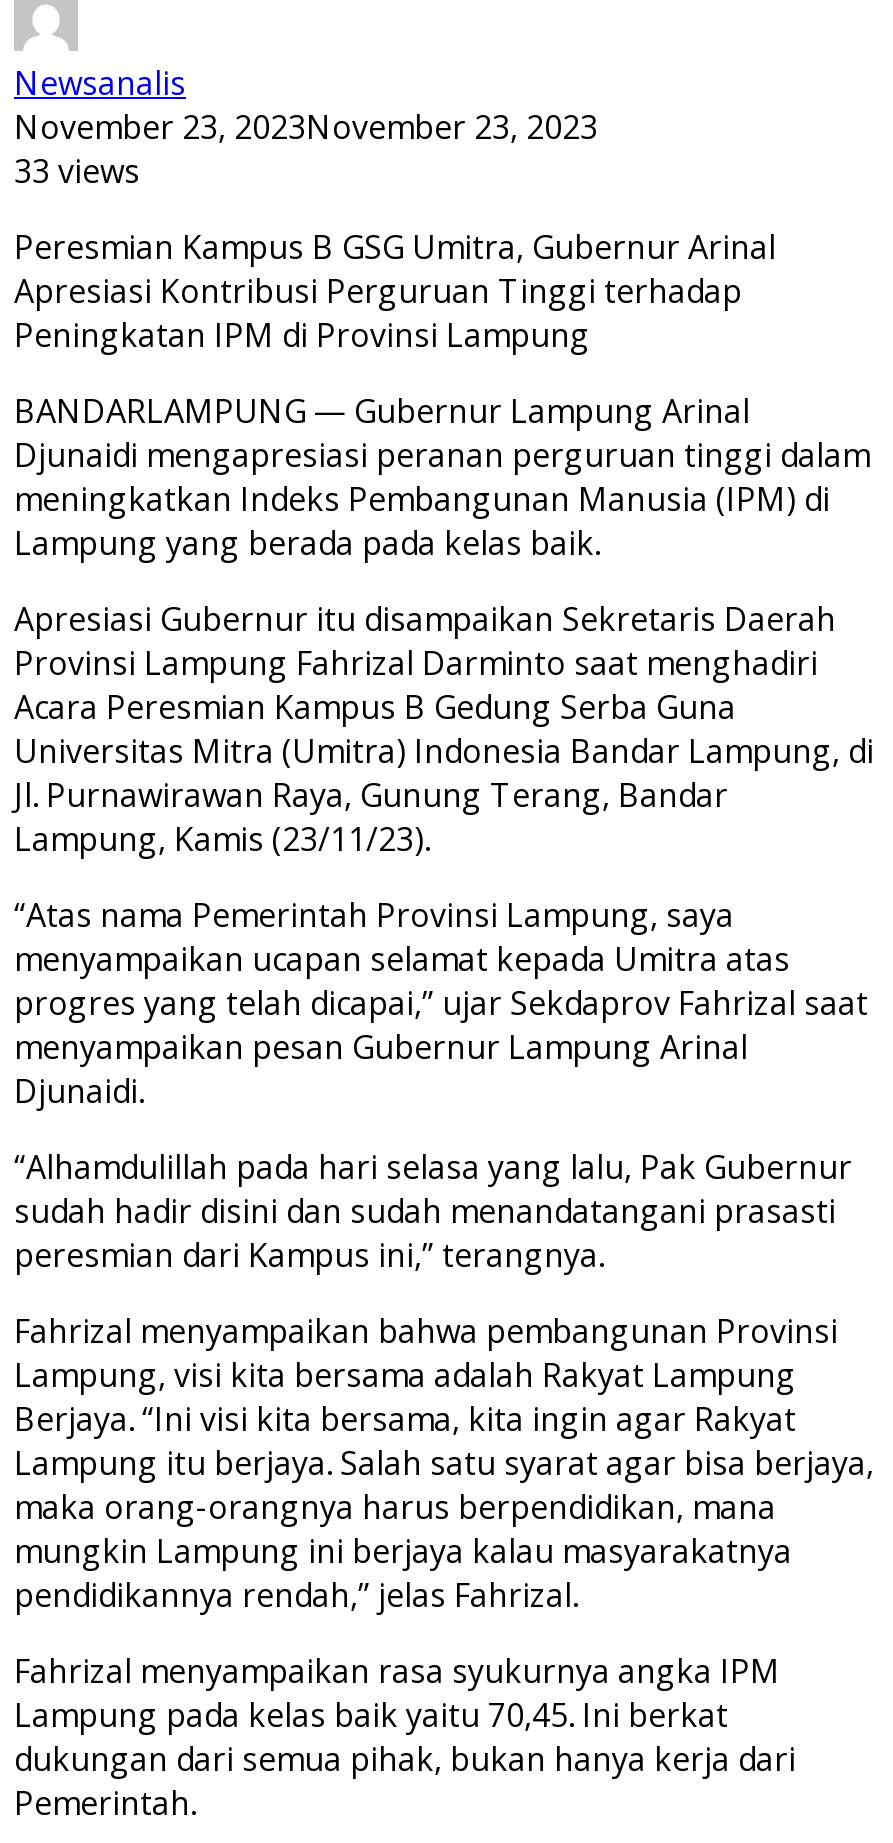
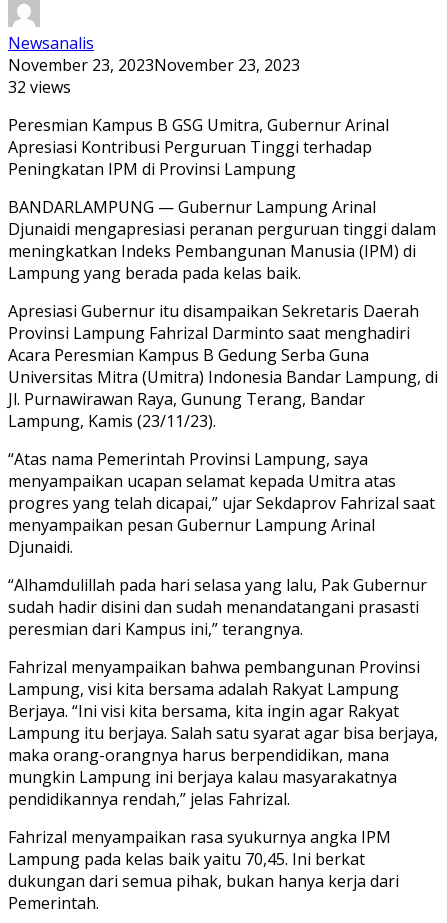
- 33 views
+ 32 views
